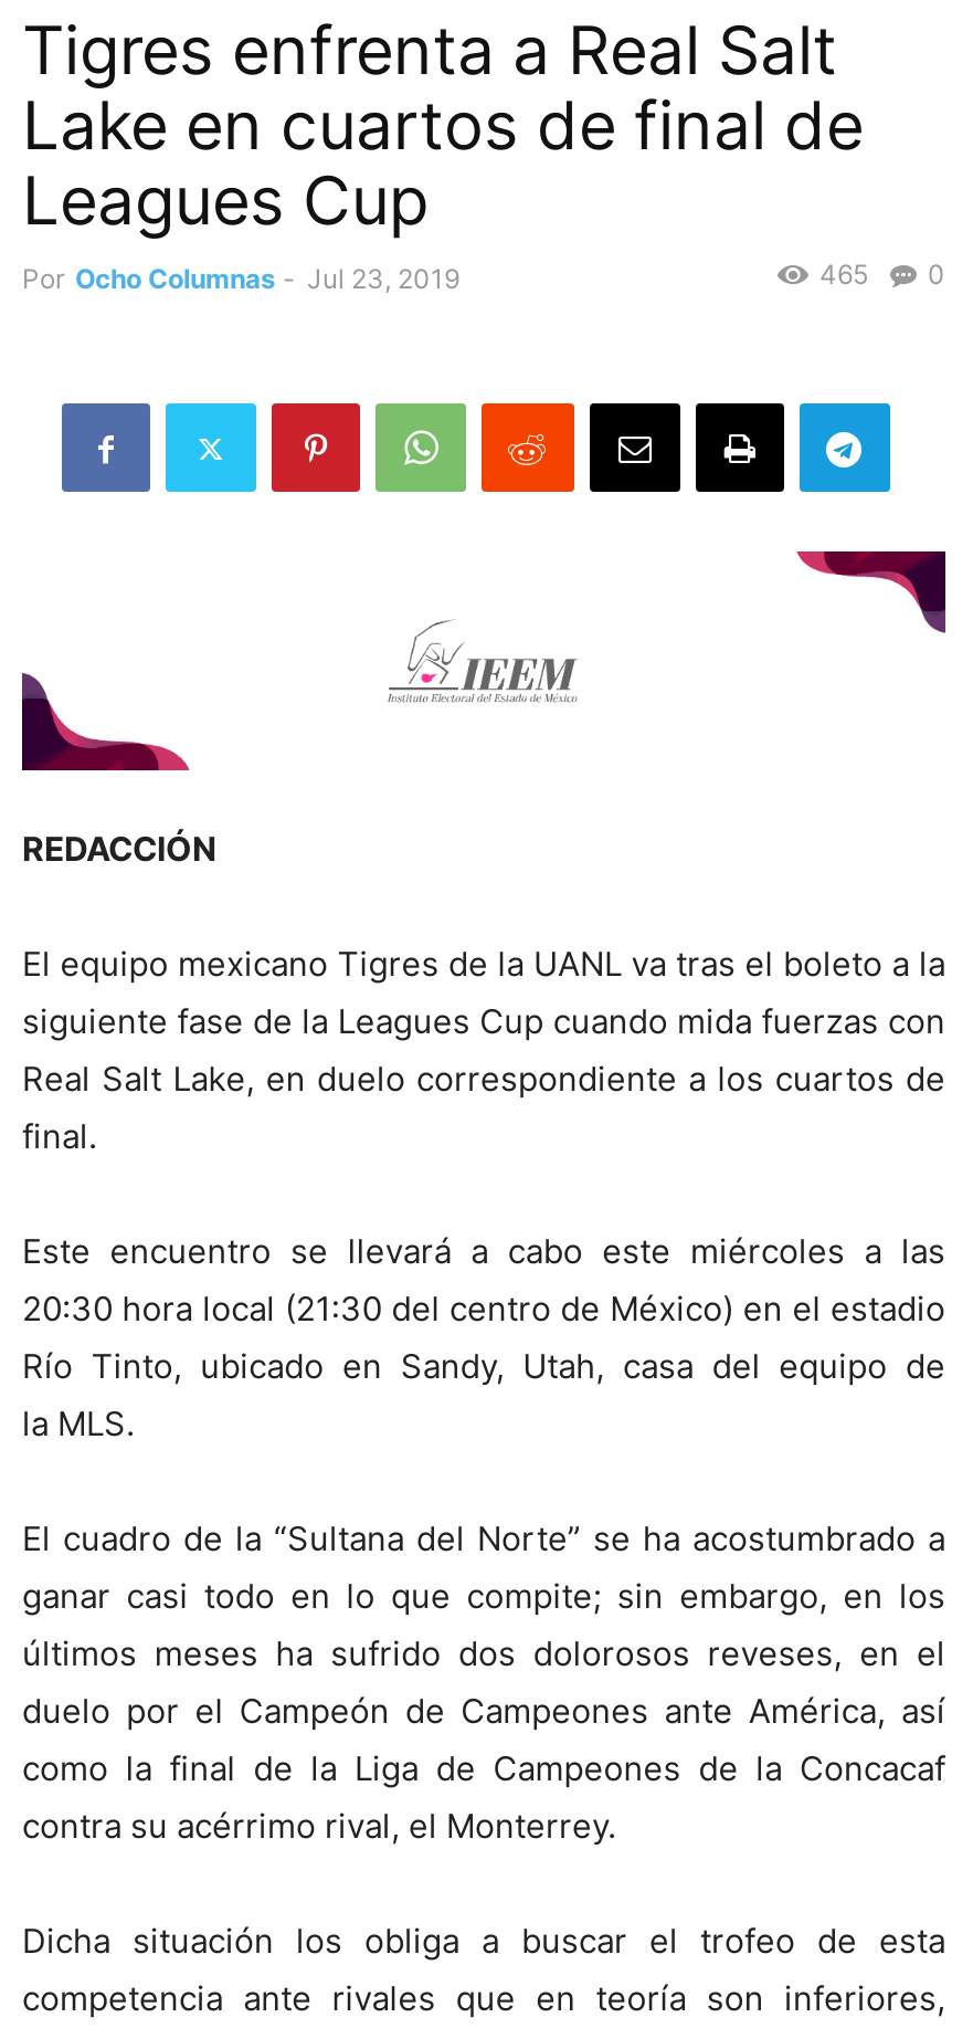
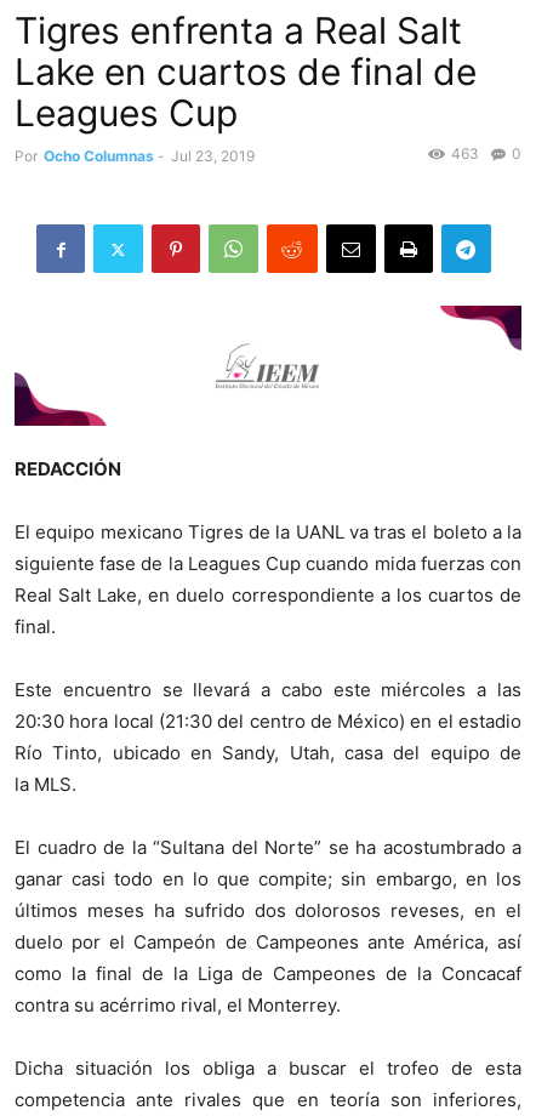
- 465 0
+ 463 0
